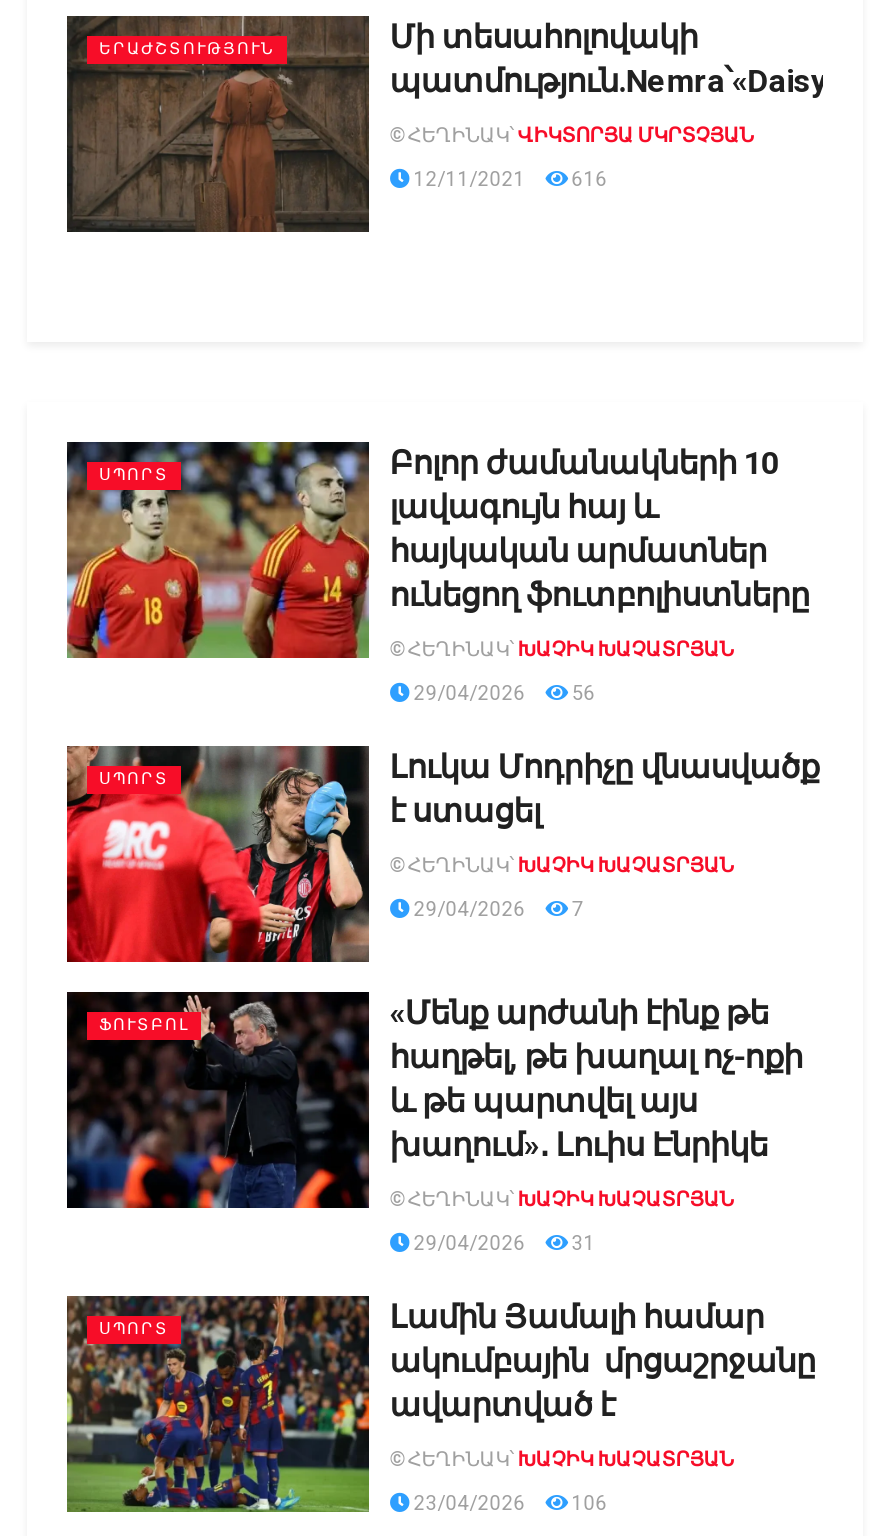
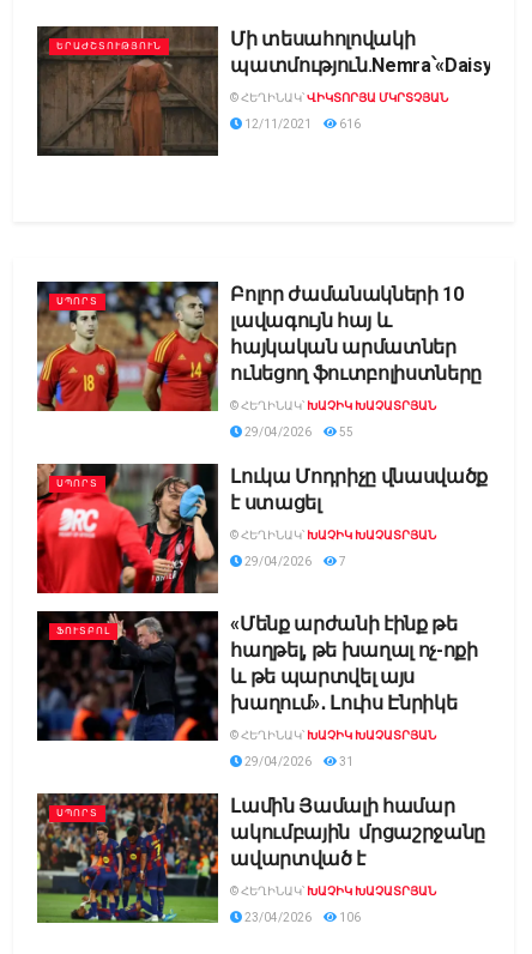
- 29/04/2026 56
+ 29/04/2026 55
